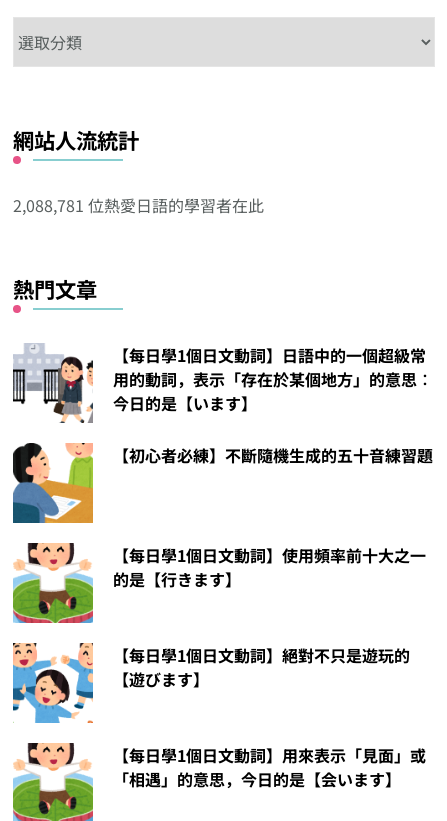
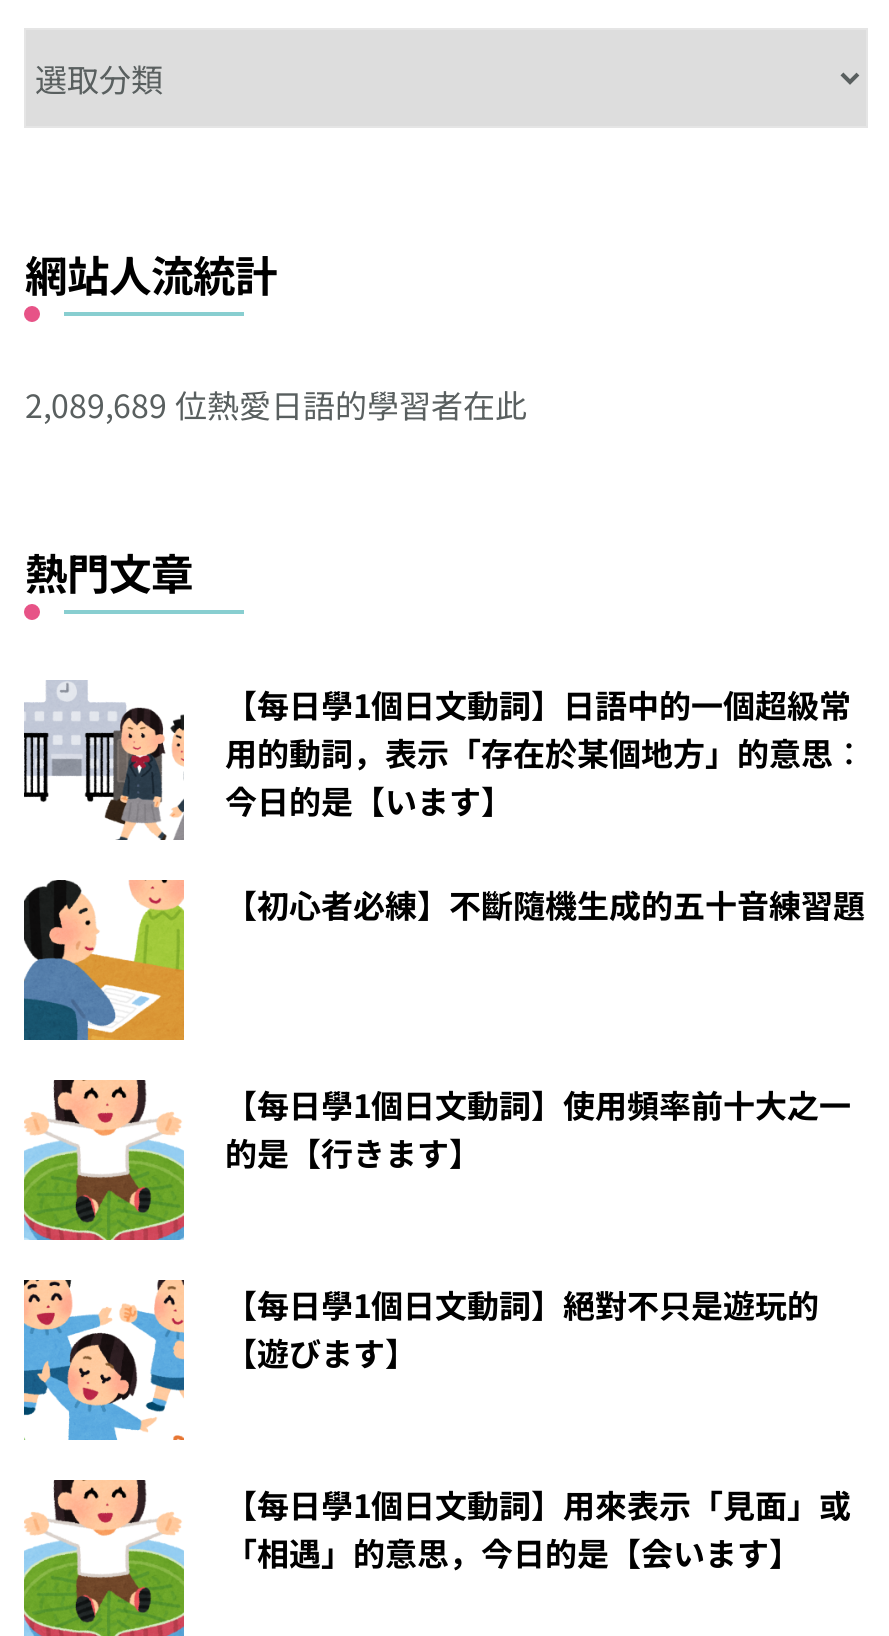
- 2,088,781 位熱愛日語的學習者在此
+ 2,089,689 位熱愛日語的學習者在此
